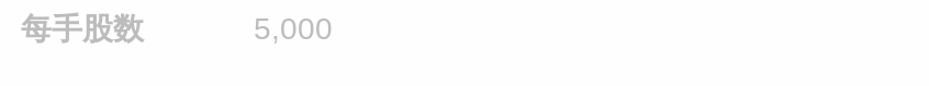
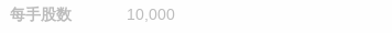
- 5,000
+ 10,000
